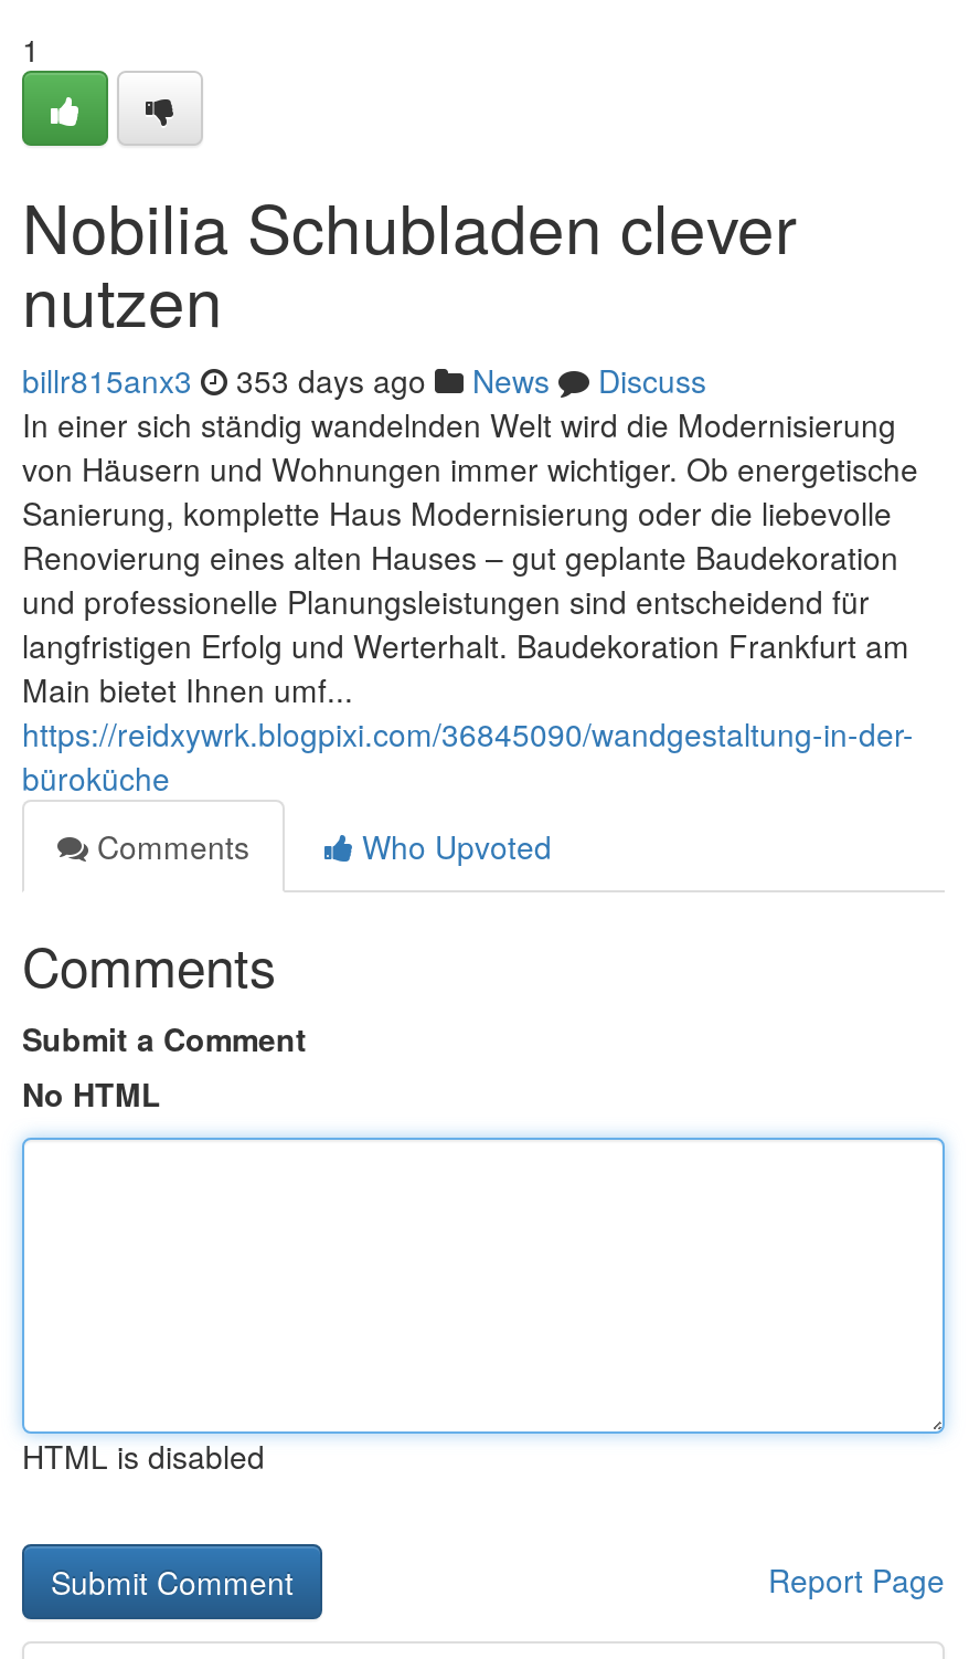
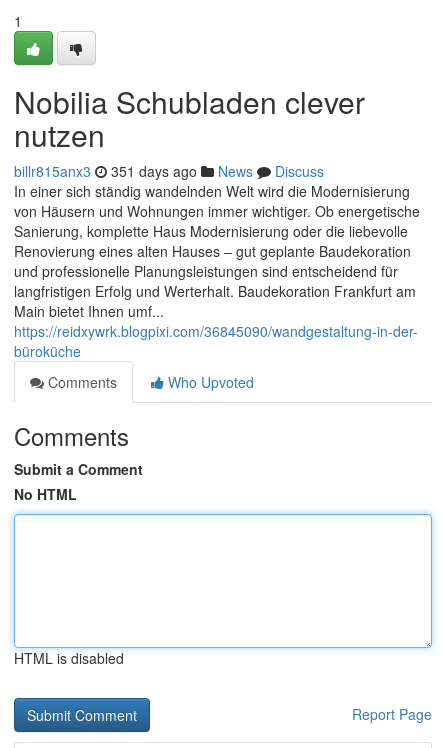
- billr815anx3 353 days ago News Discuss
+ billr815anx3 351 days ago News Discuss
